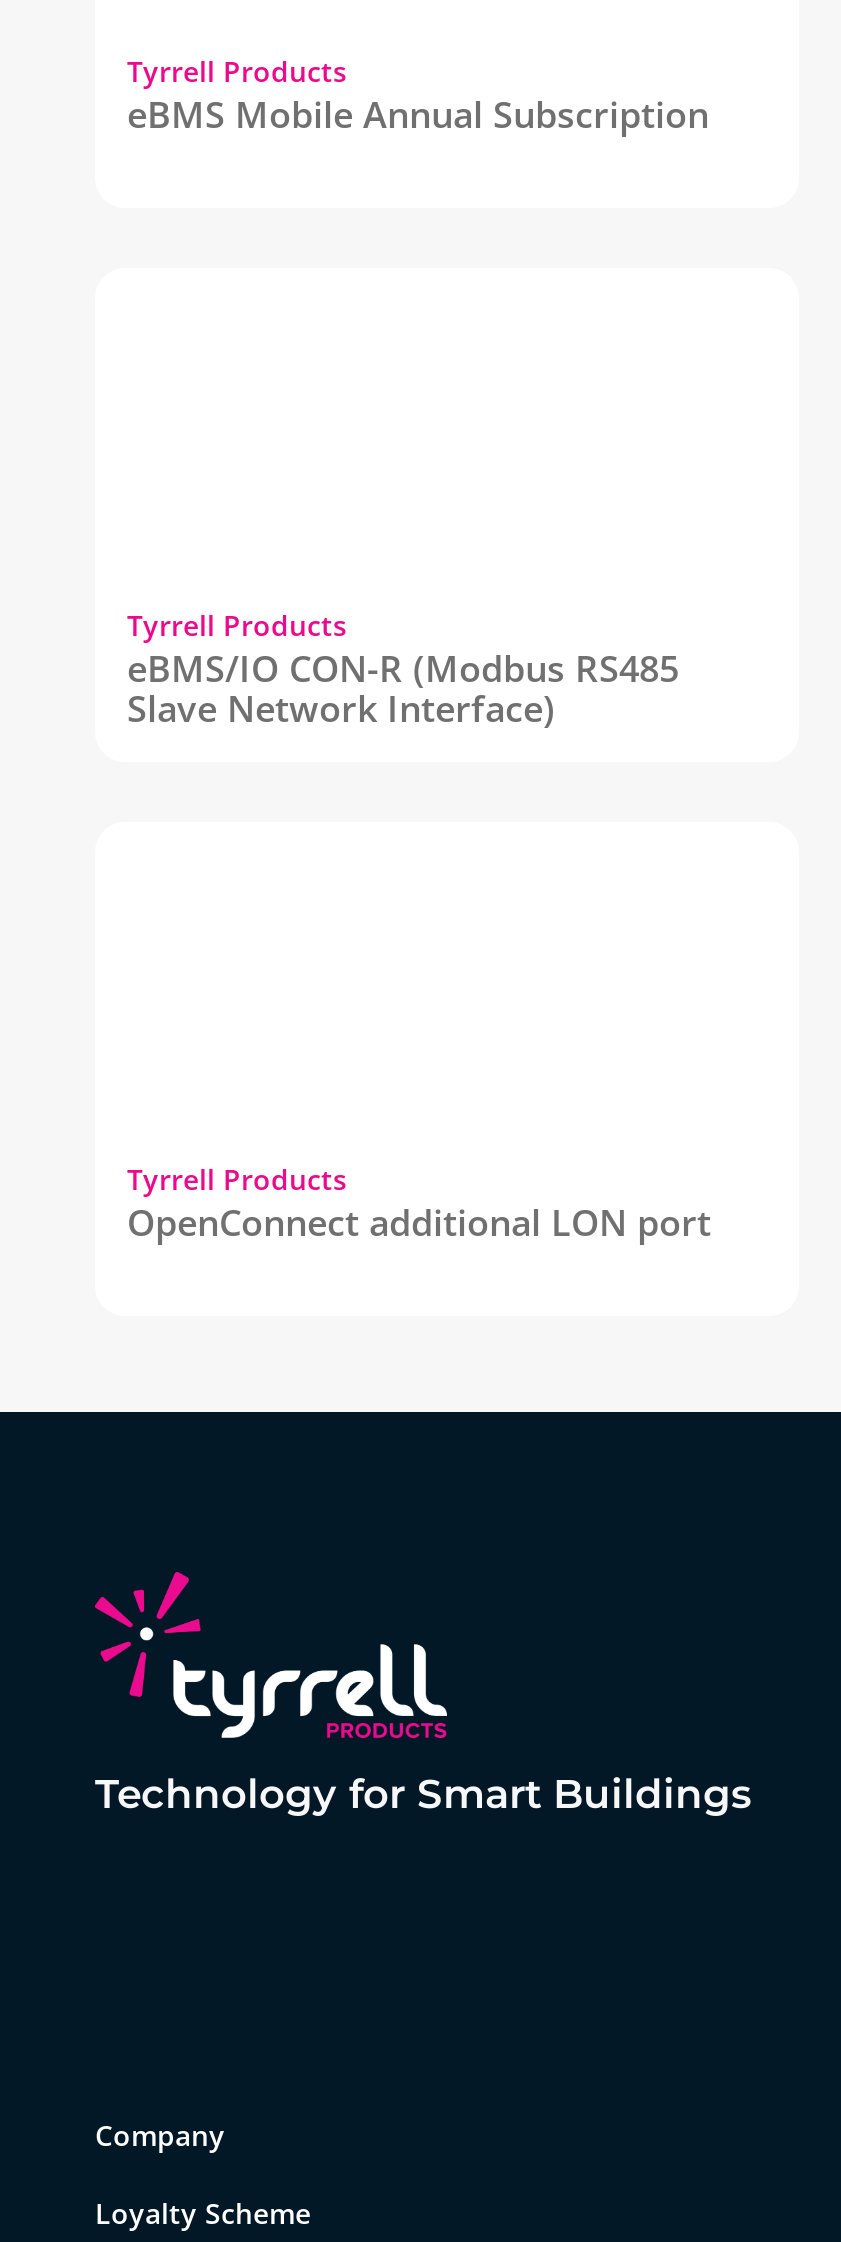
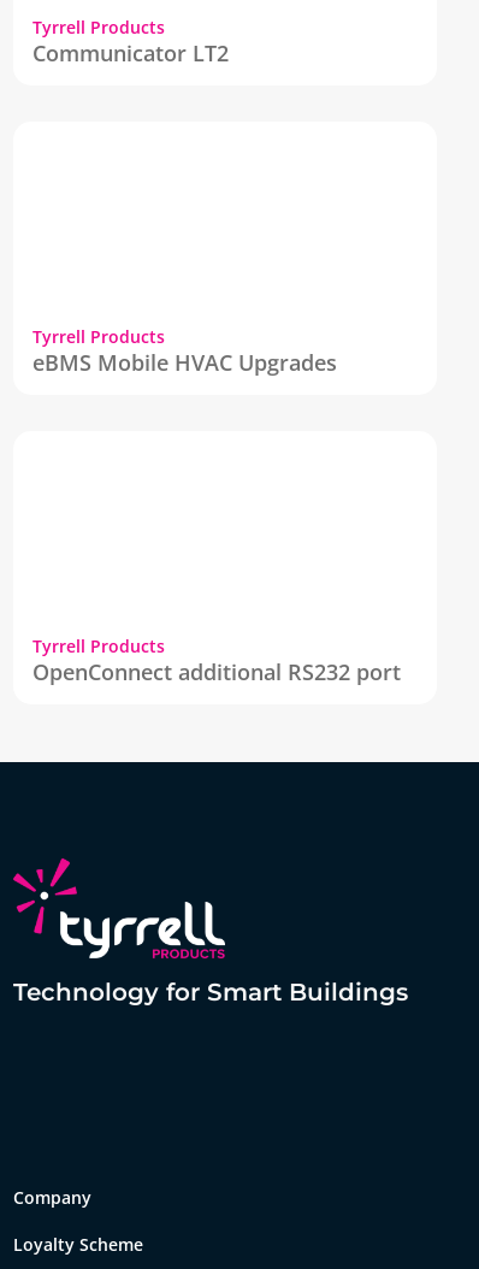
- eBMS Mobile Annual Subscription
+ Communicator LT2

- eBMS/IO CON-R (Modbus RS485
- Slave Network Interface)
+ eBMS Mobile HVAC Upgrades

- OpenConnect additional LON port
+ OpenConnect additional RS232 port
